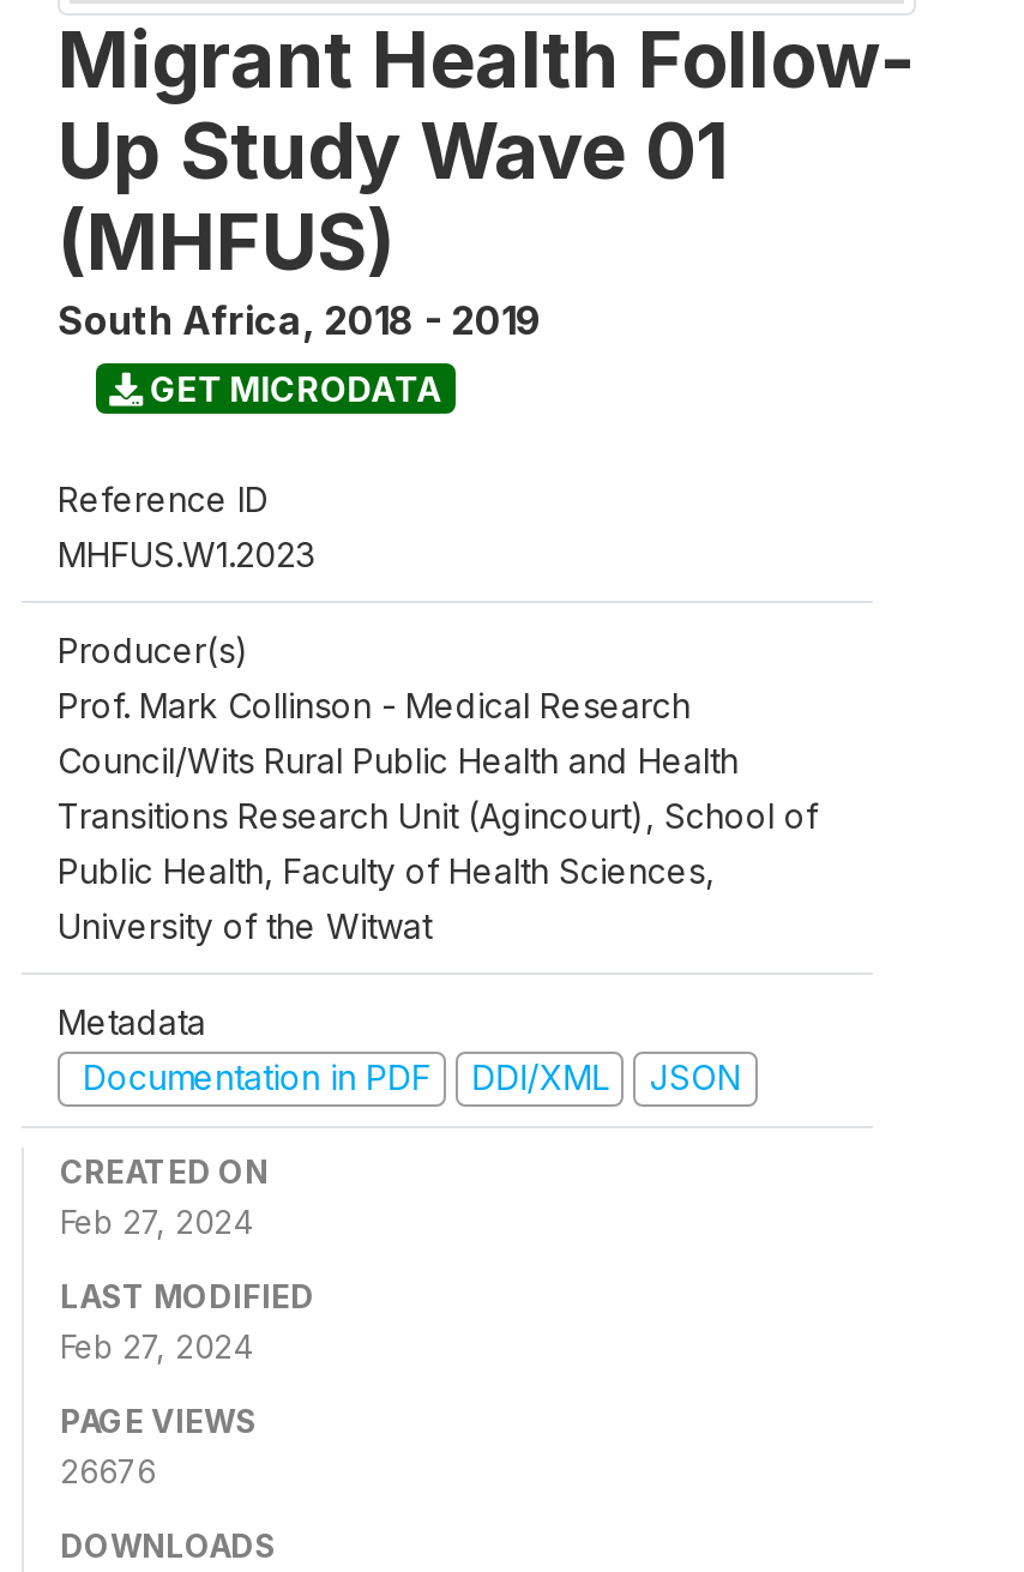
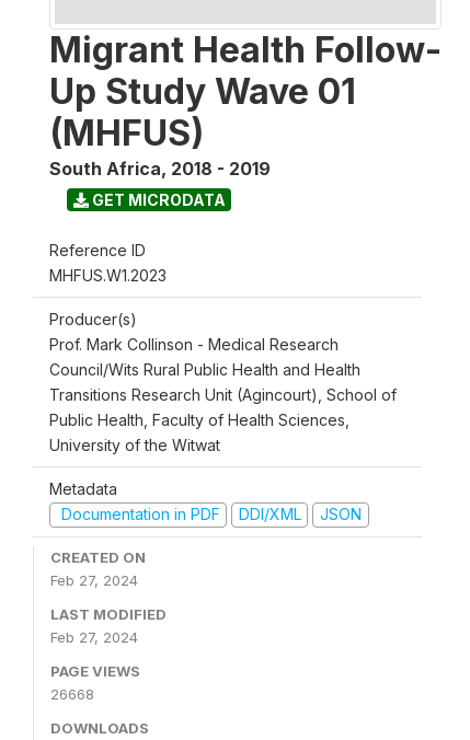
- 26676
+ 26668
